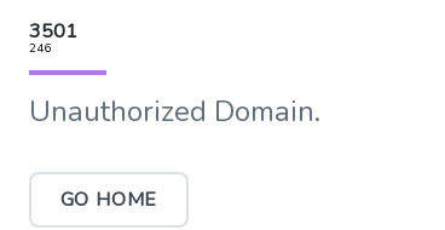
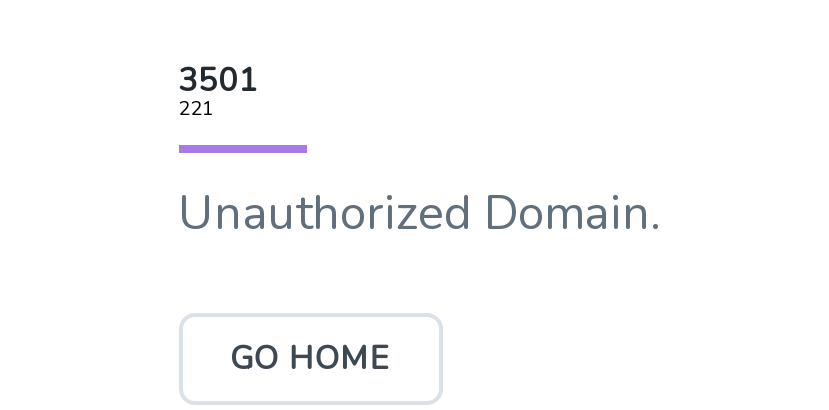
- 246
+ 221
